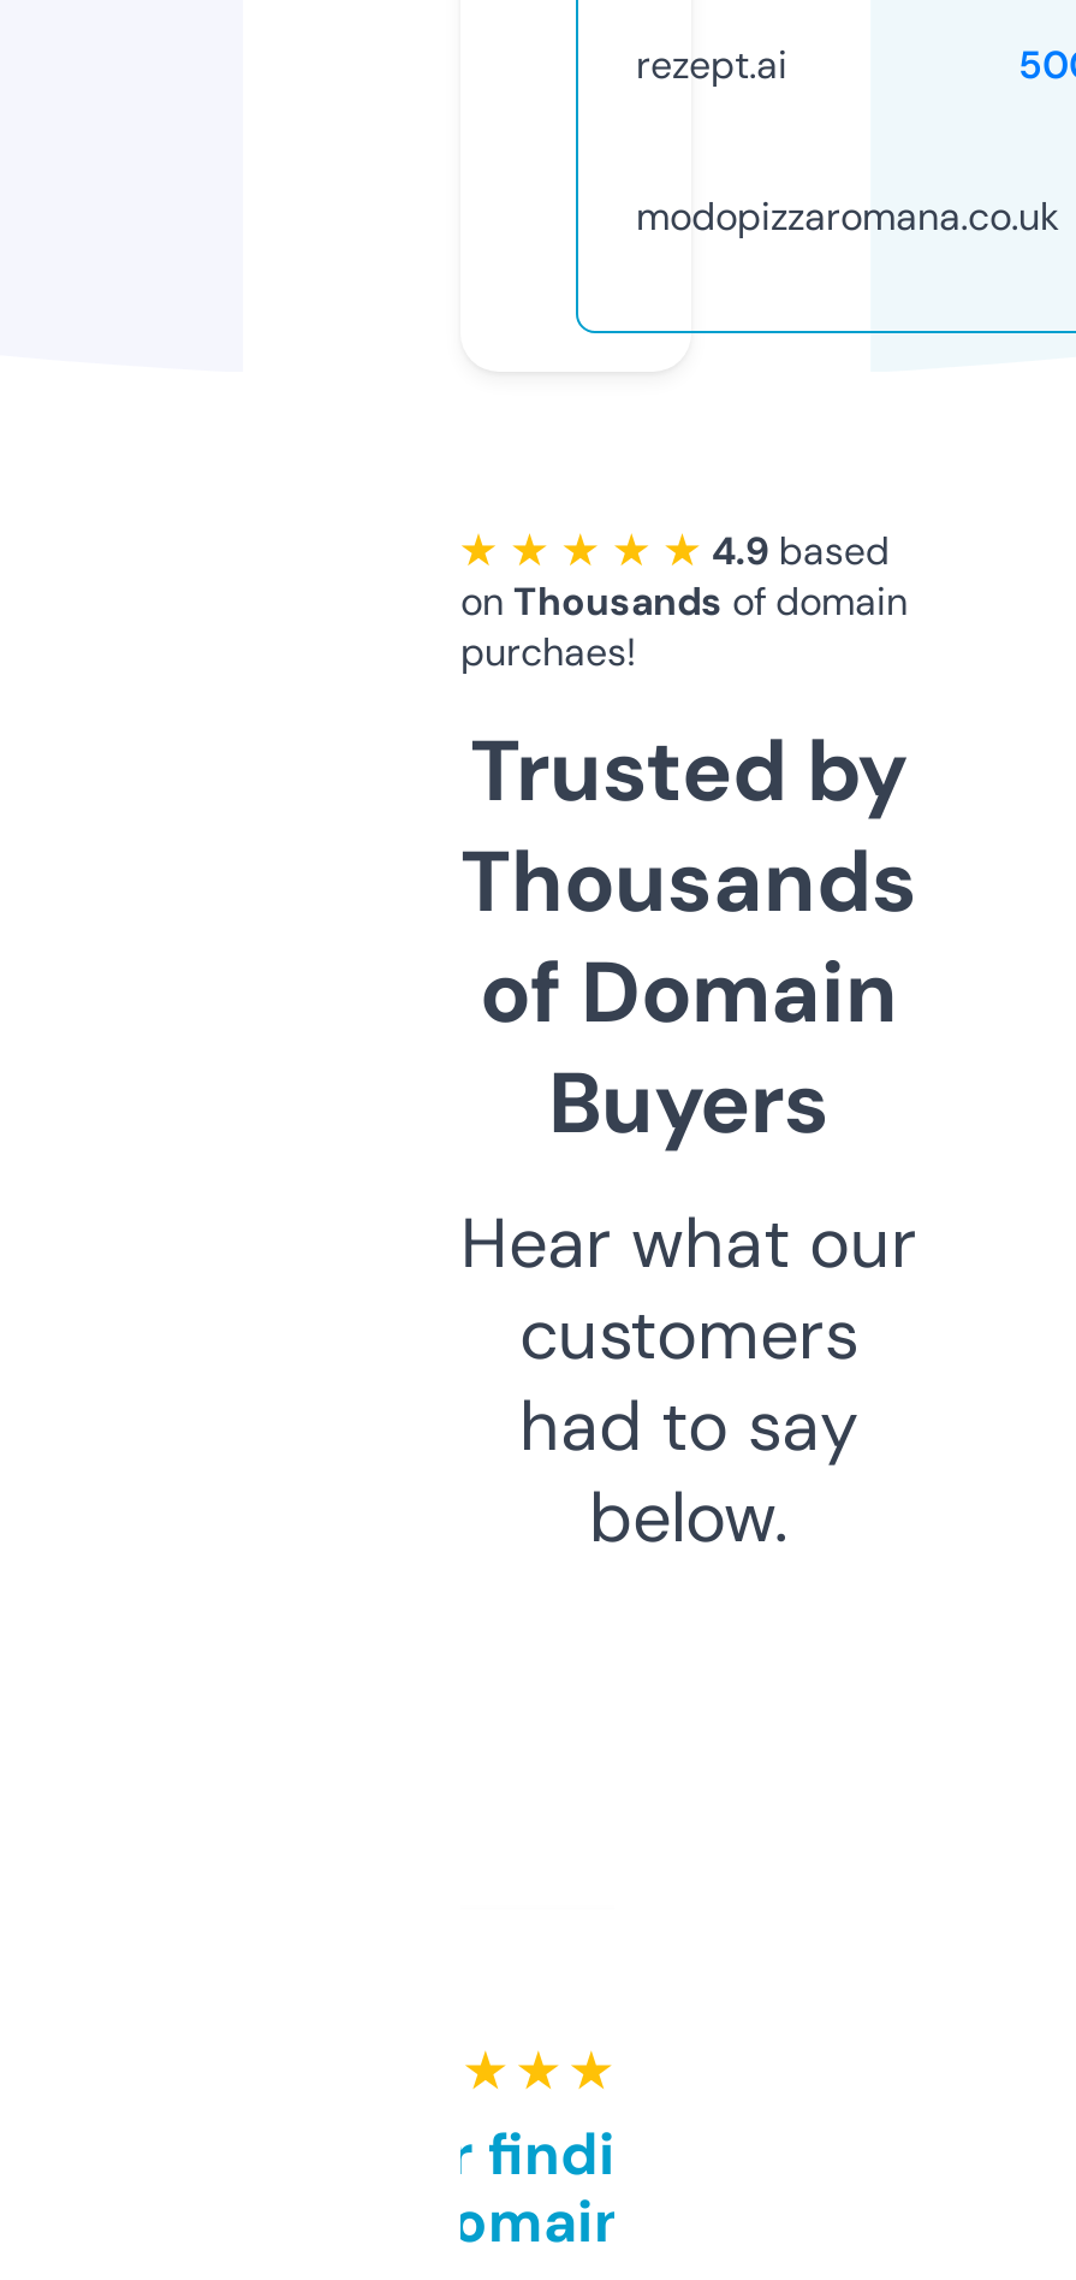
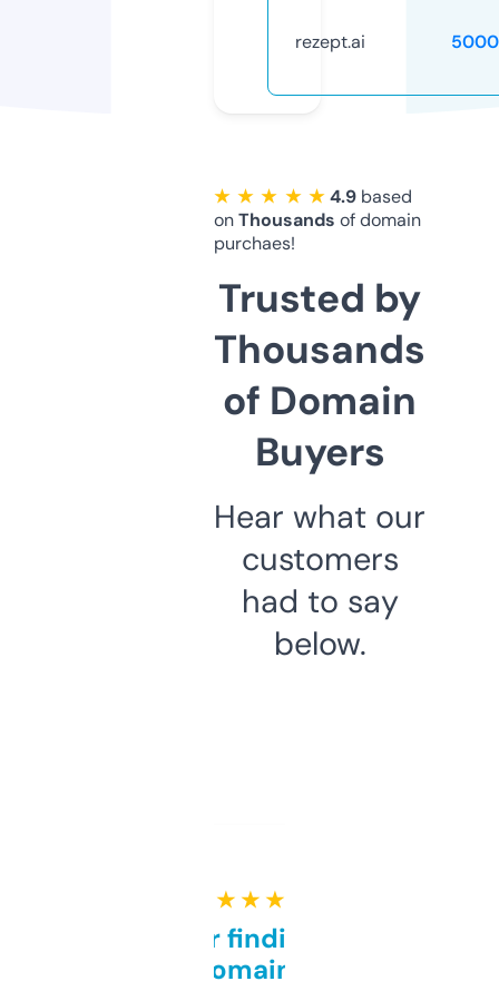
- modopizzaromana.co.uk
